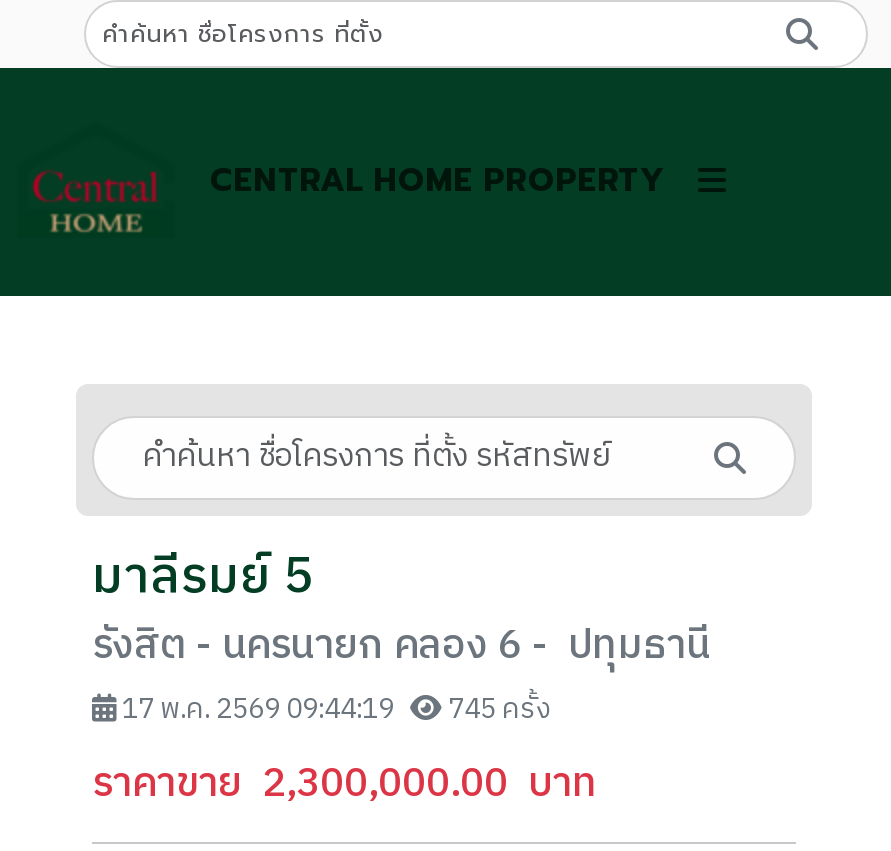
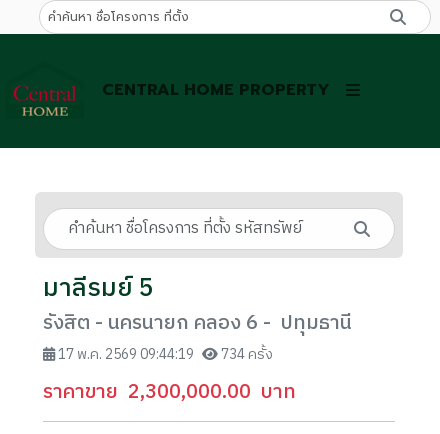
- 17 พ.ค. 2569 09:44:19 745 ครั้ง
+ 17 พ.ค. 2569 09:44:19 734 ครั้ง
